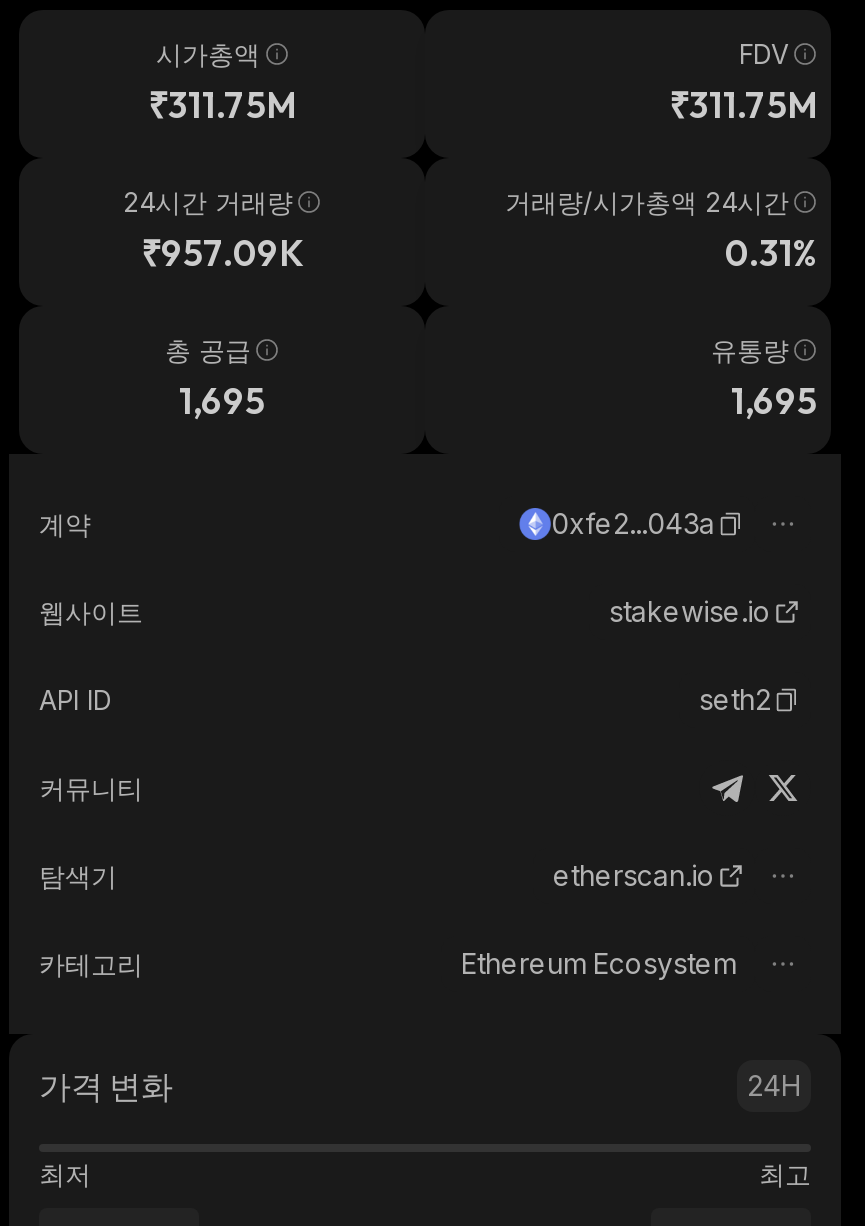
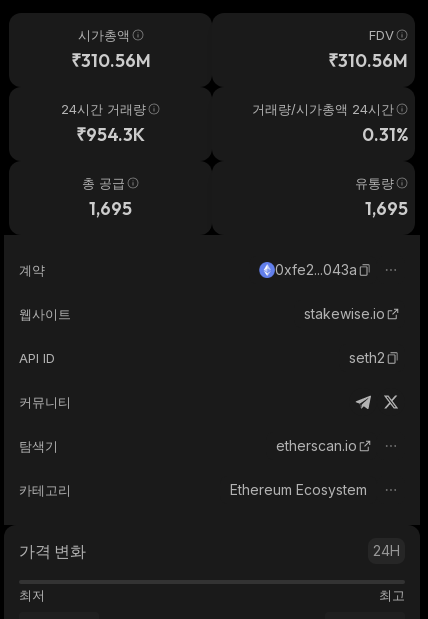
- ₹311.75M
+ ₹310.56M

- ₹311.75M
+ ₹310.56M

- ₹957.09K
+ ₹954.3K
